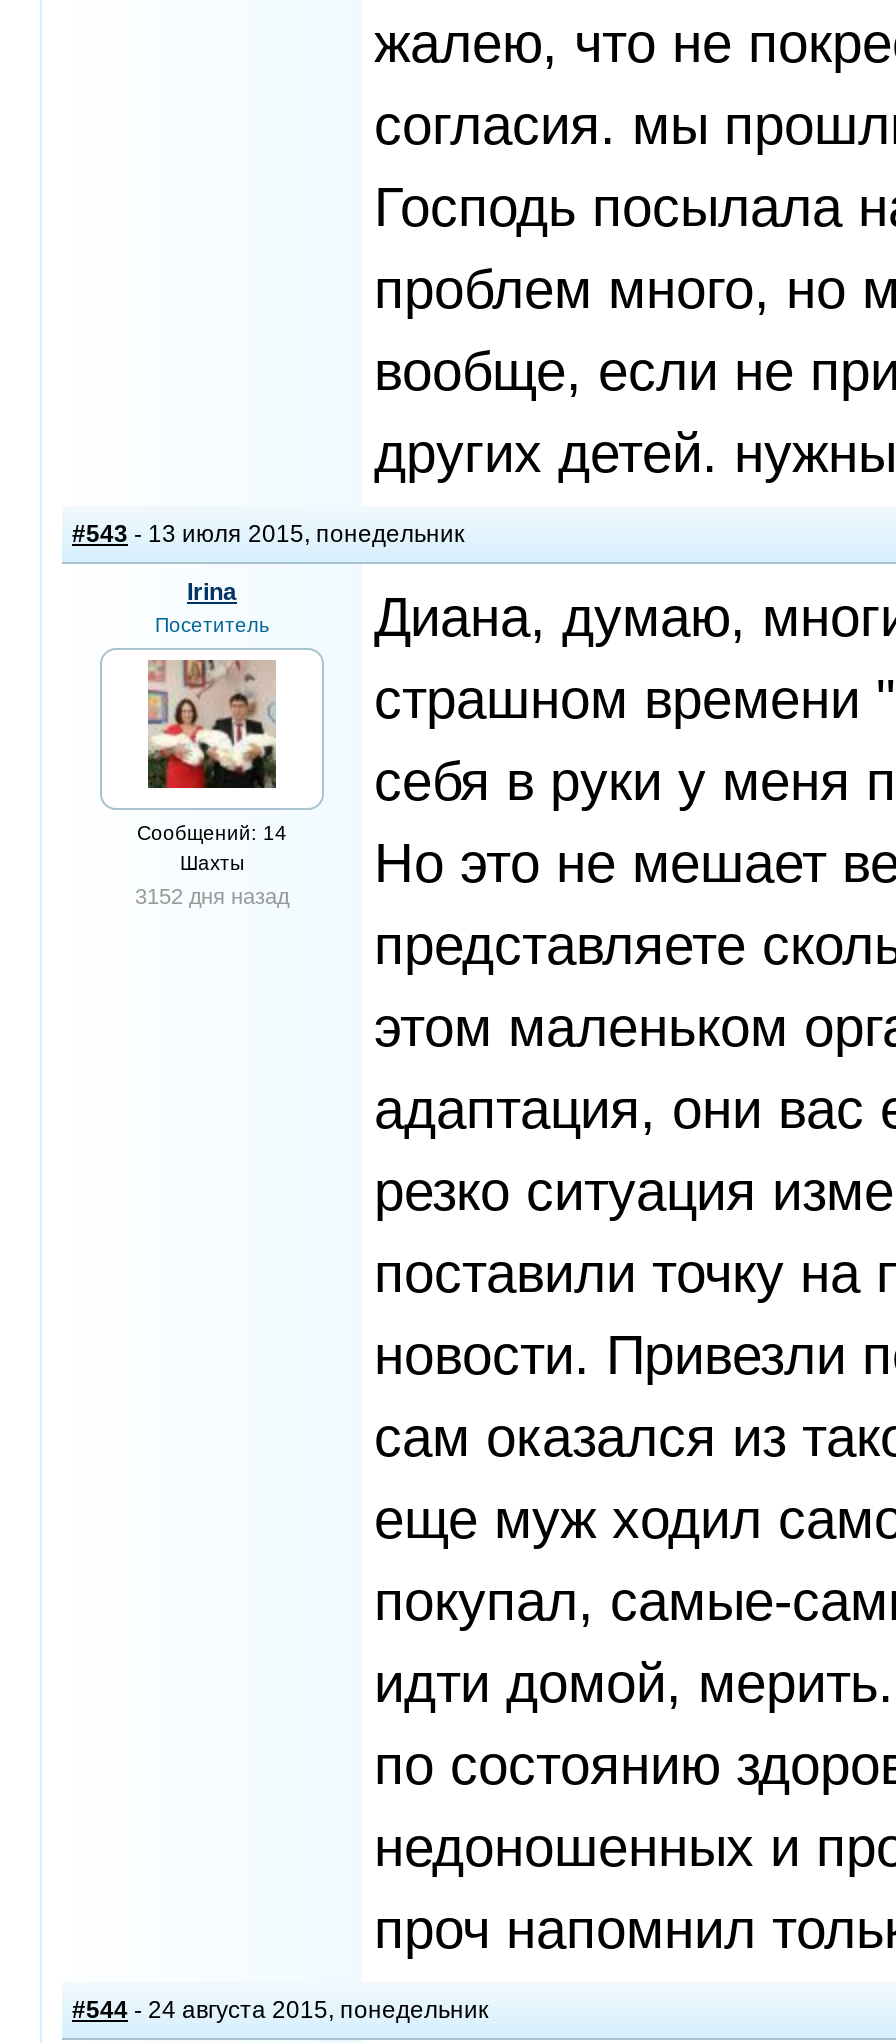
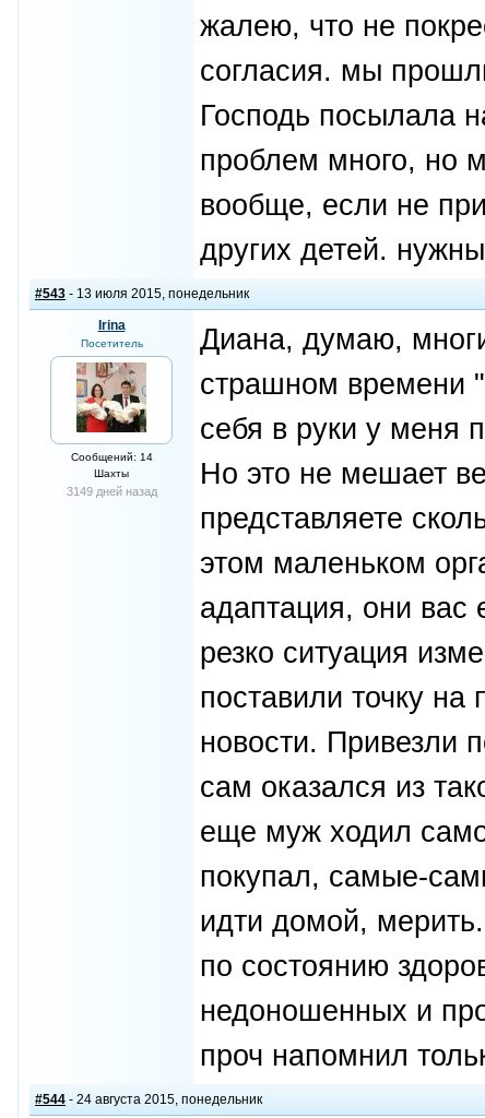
- 3152 дня назад
+ 3149 дней назад
